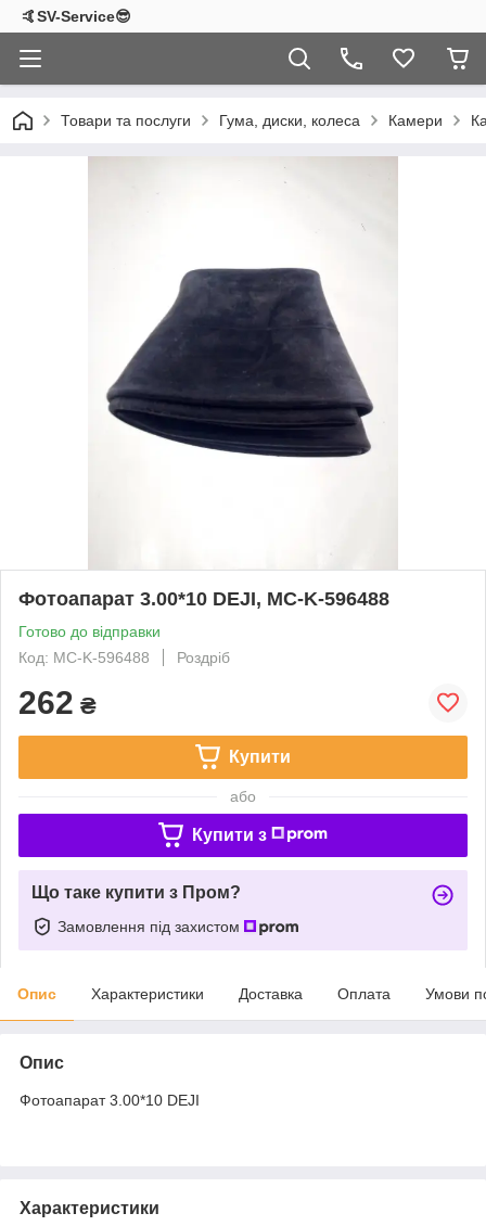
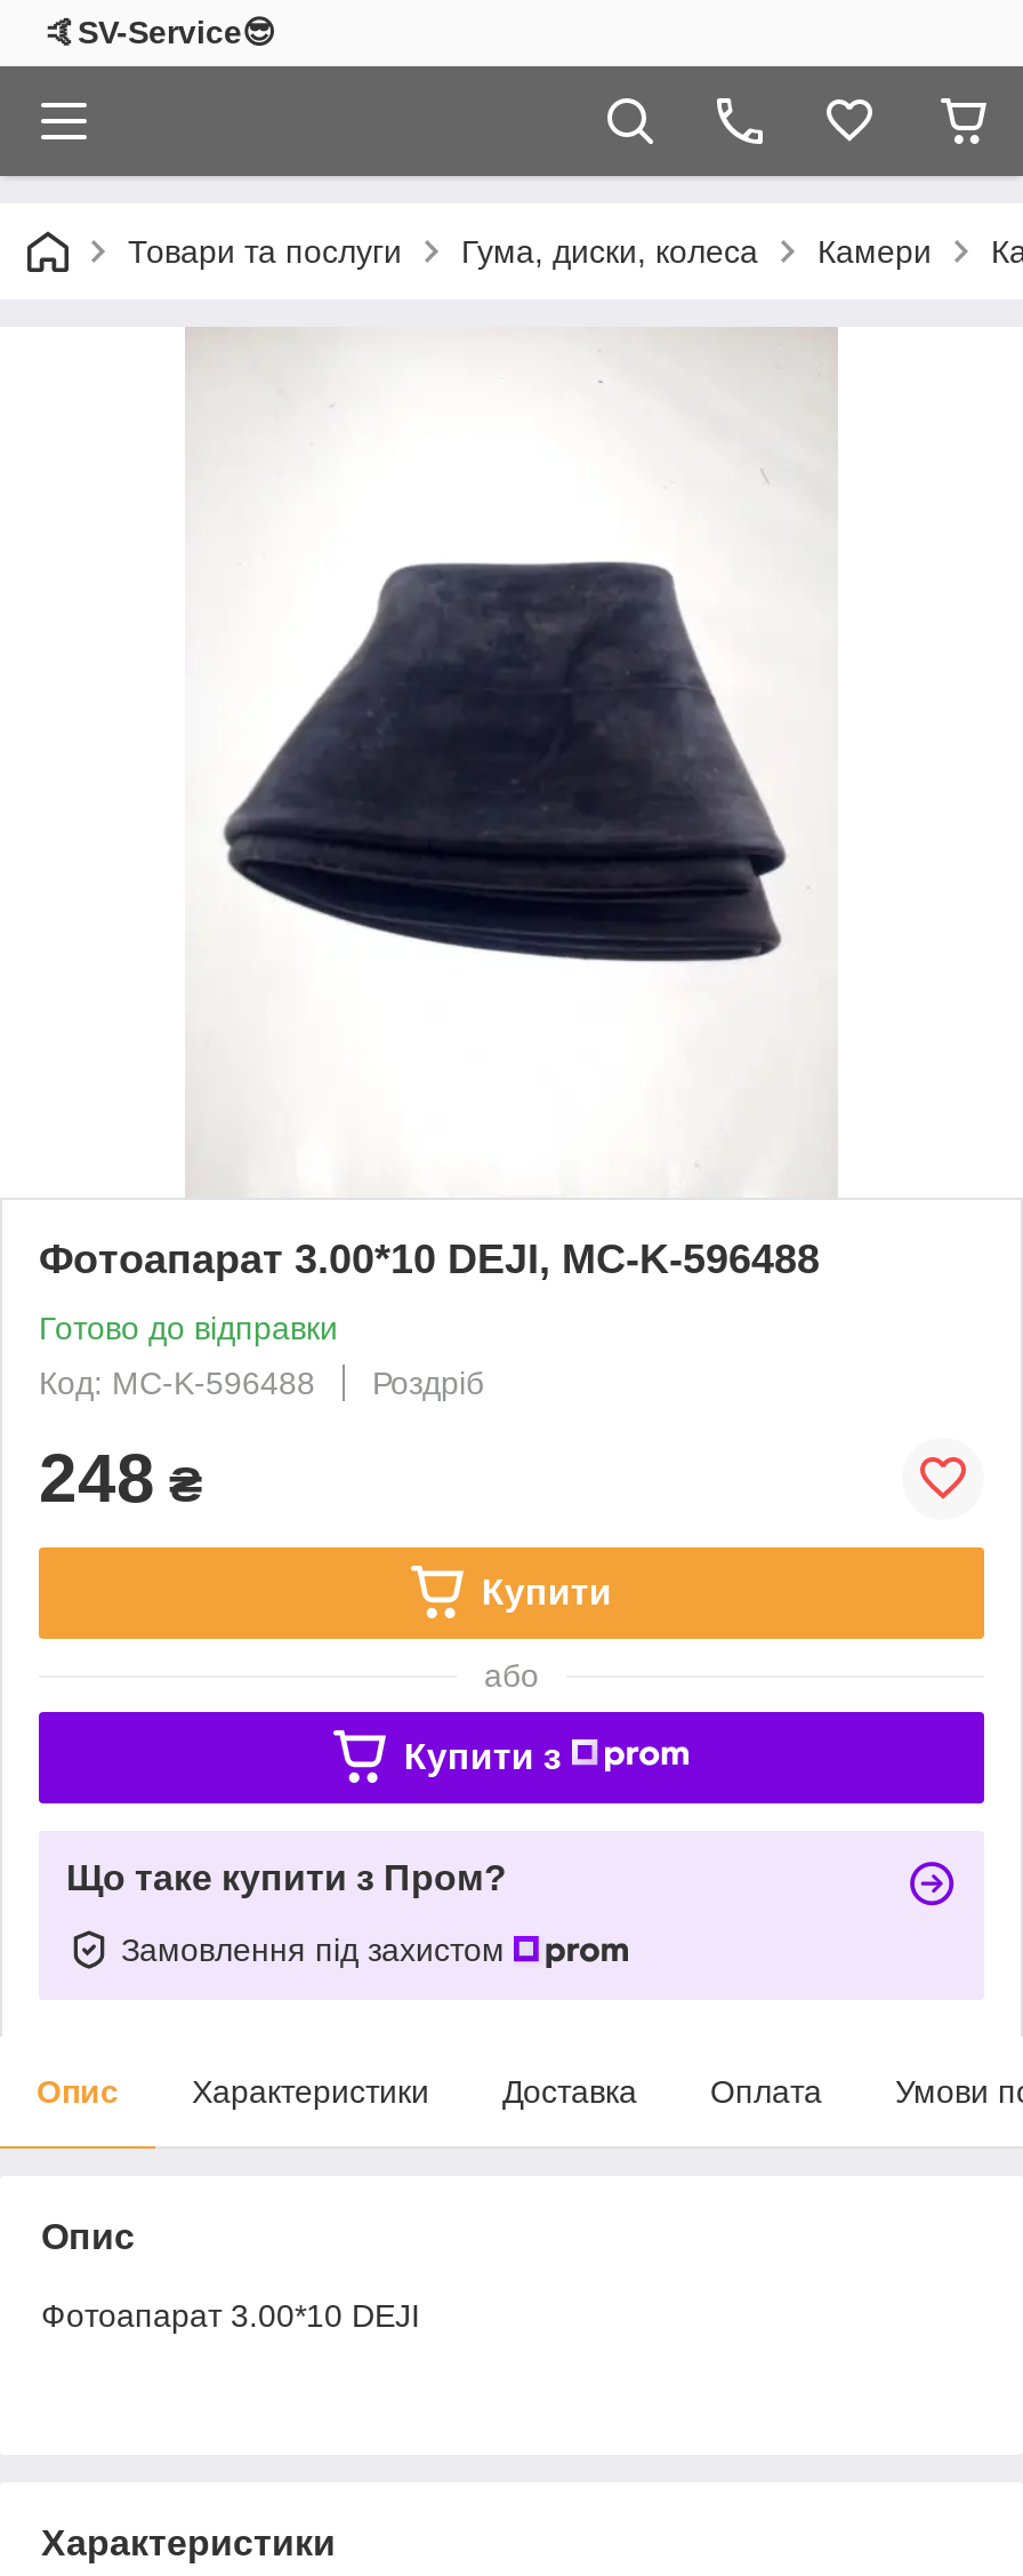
- 262 ₴
+ 248 ₴
